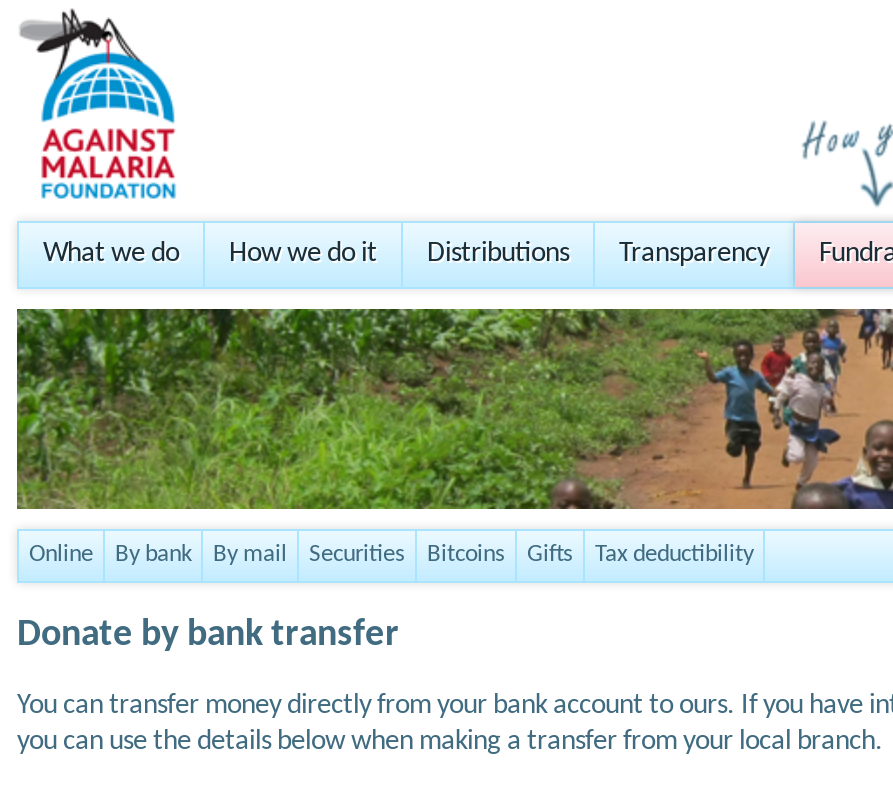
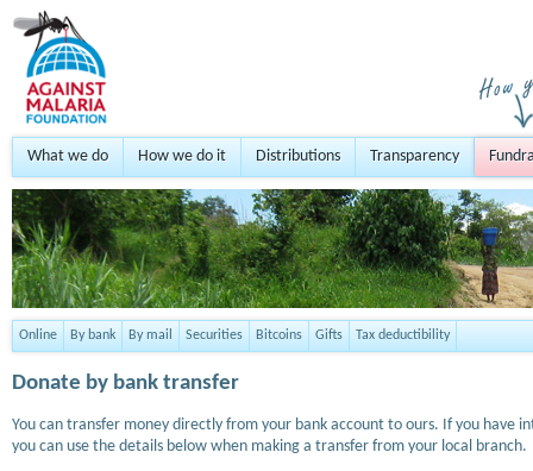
- [image]
+ [image]
